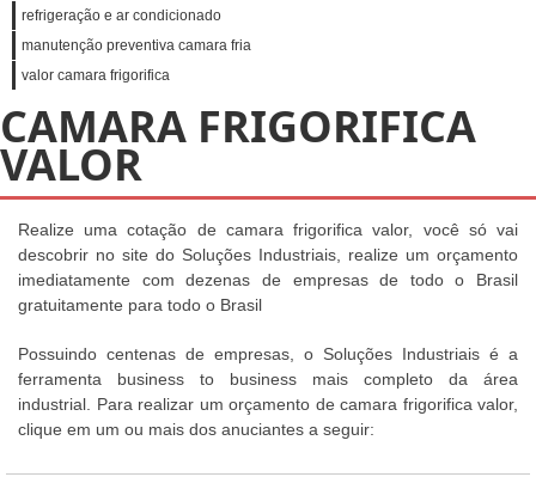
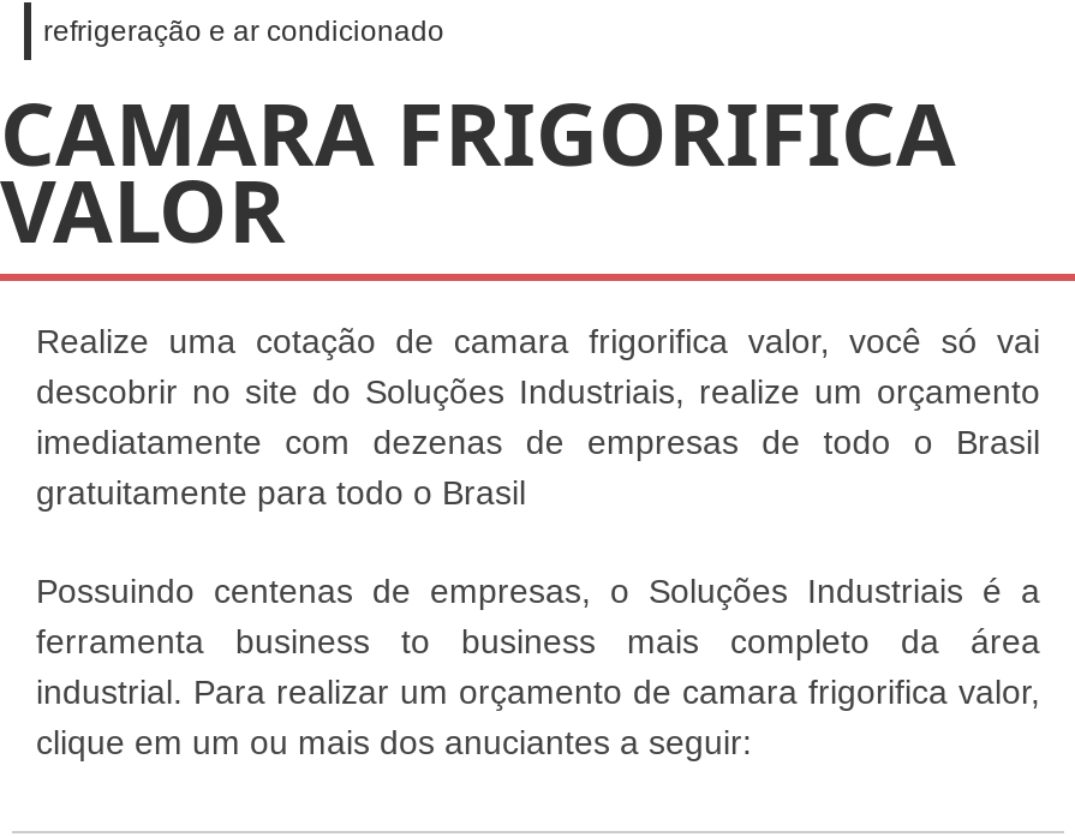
- manutenção preventiva camara fria
- valor camara frigorifica
